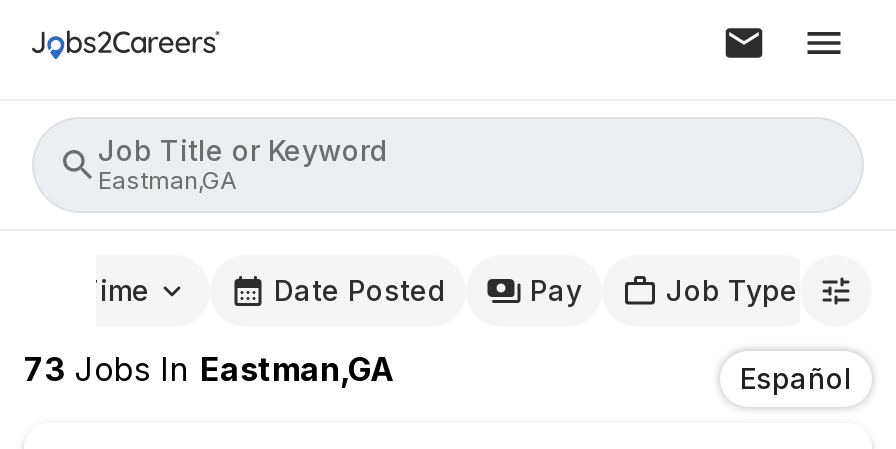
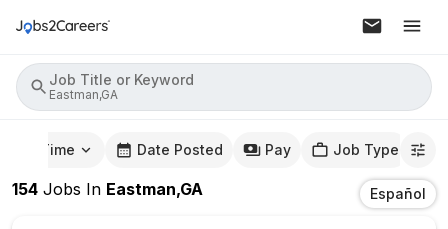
- 73 Jobs In Eastman,GA
+ 154 Jobs In Eastman,GA
